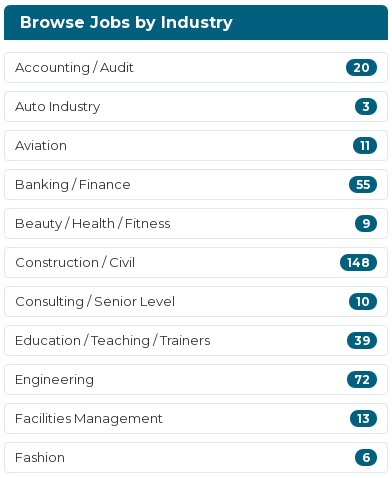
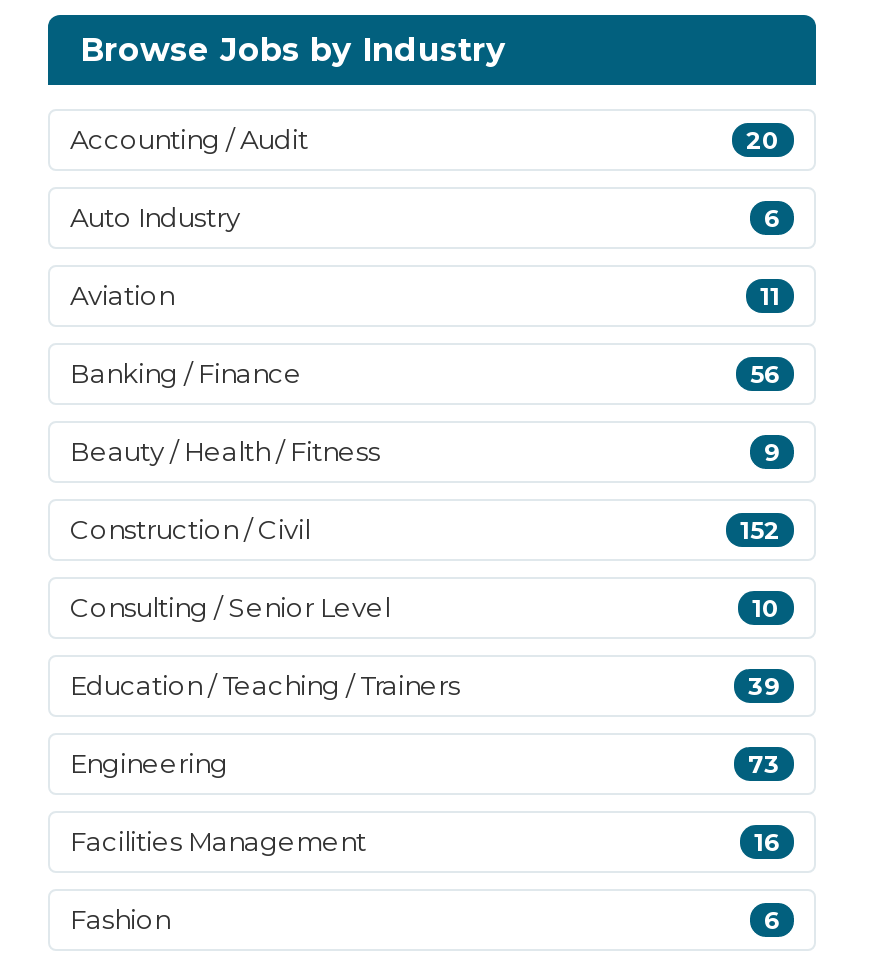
- 3
+ 6

- 55
+ 56

- 148
+ 152

- 72
+ 73

- 13
+ 16
